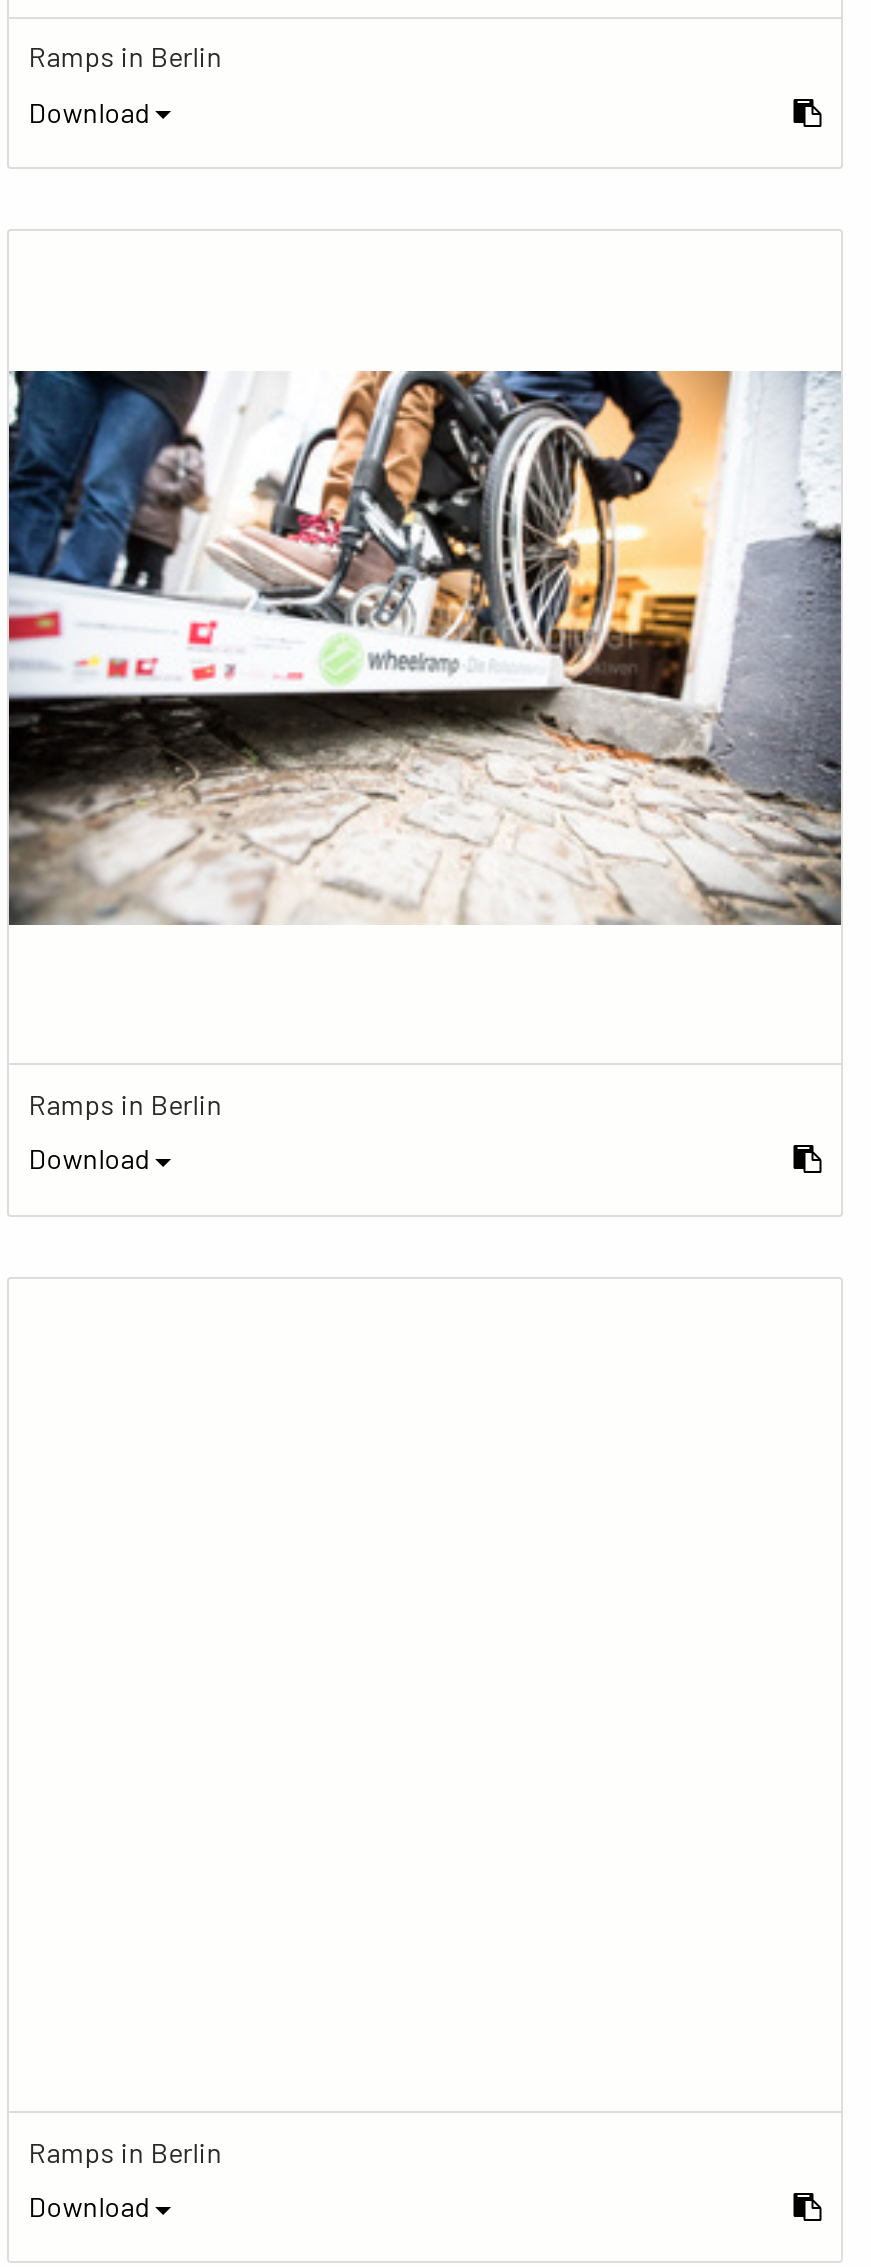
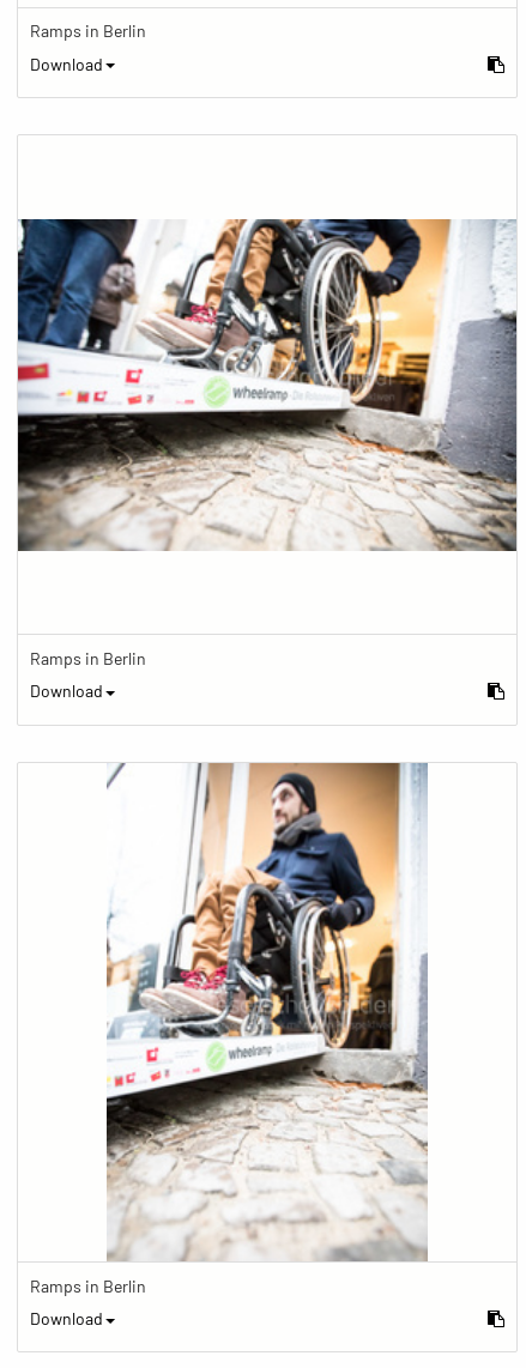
+ [image]
